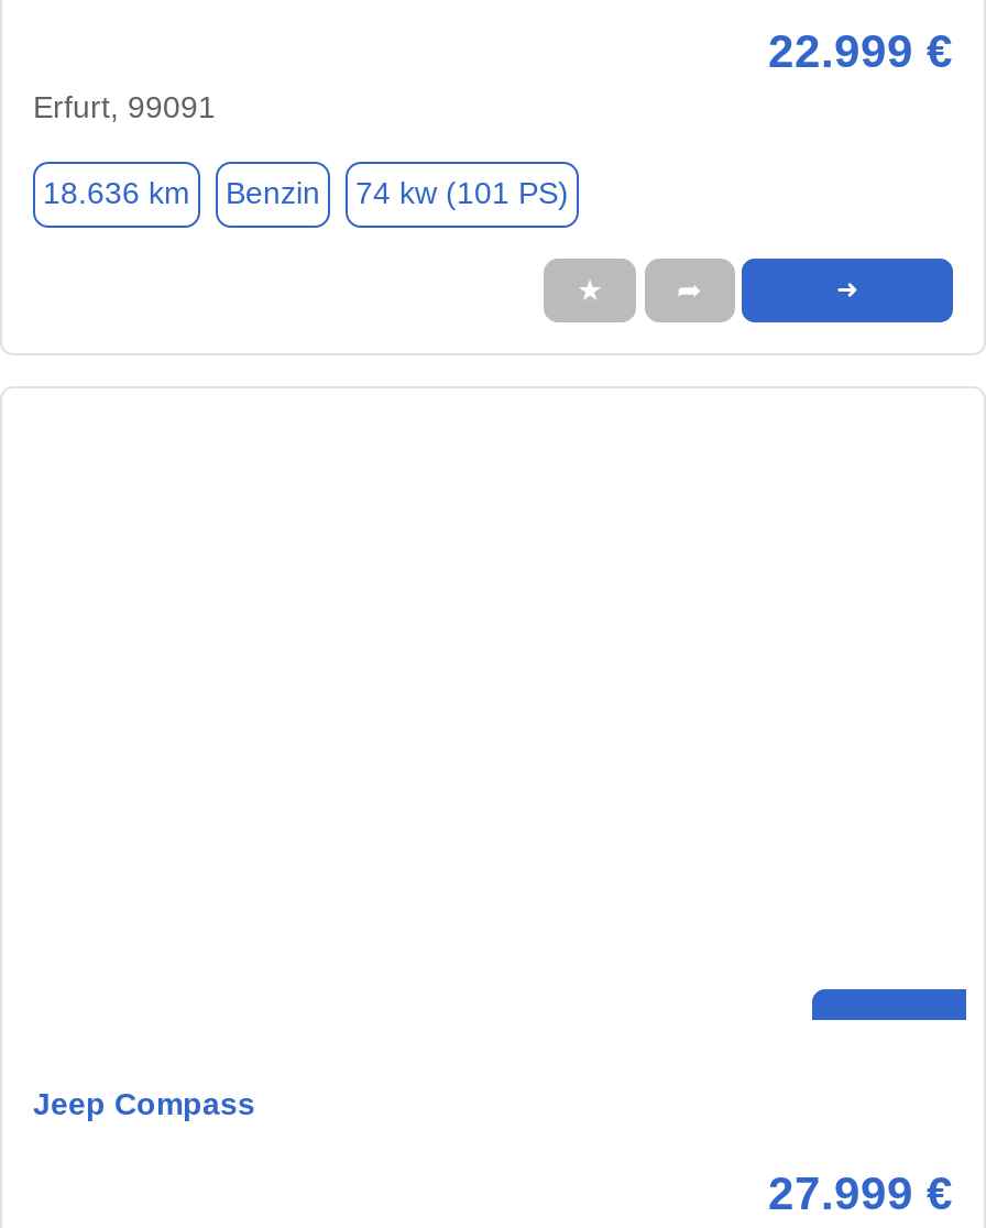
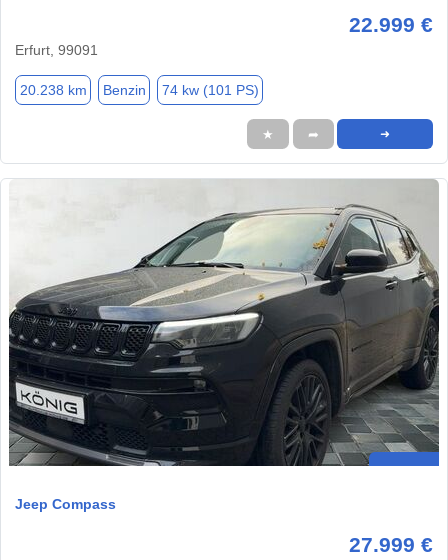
- 18.636 km Benzin 74 kw (101 PS)
+ 20.238 km Benzin 74 kw (101 PS)

+ [image]
